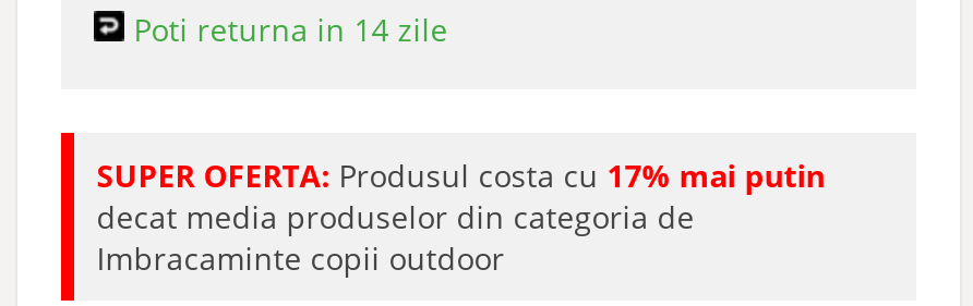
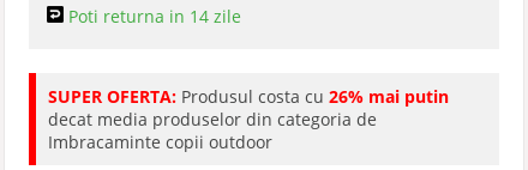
- SUPER OFERTA: Produsul costa cu 17% mai putin
+ SUPER OFERTA: Produsul costa cu 26% mai putin
